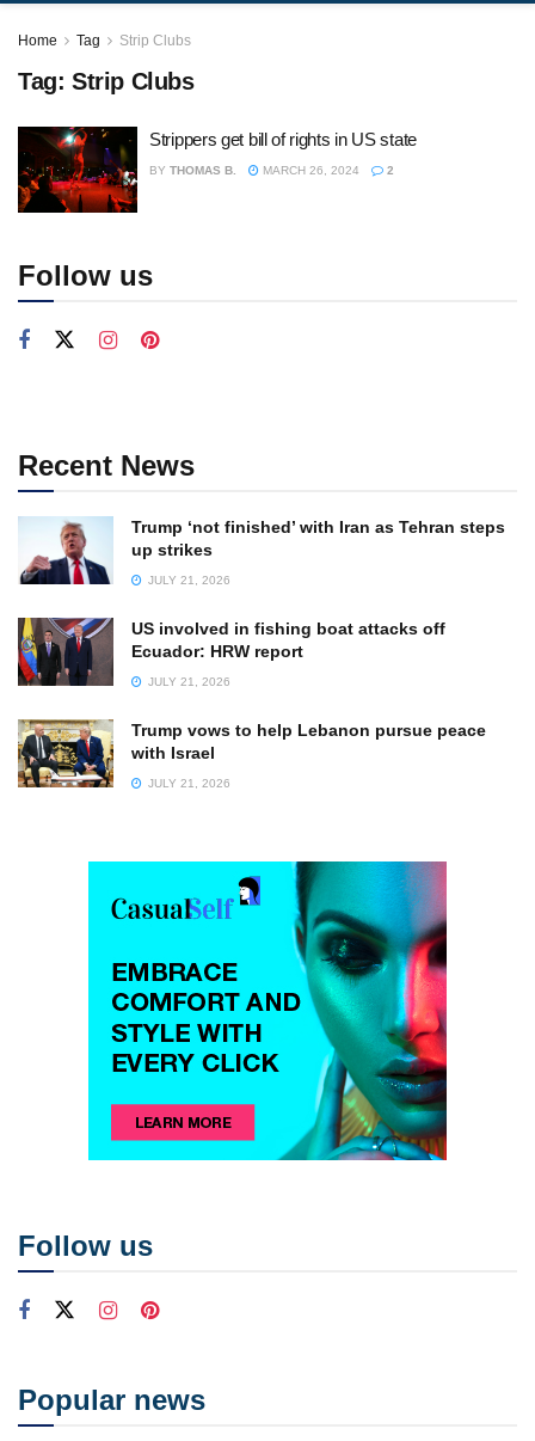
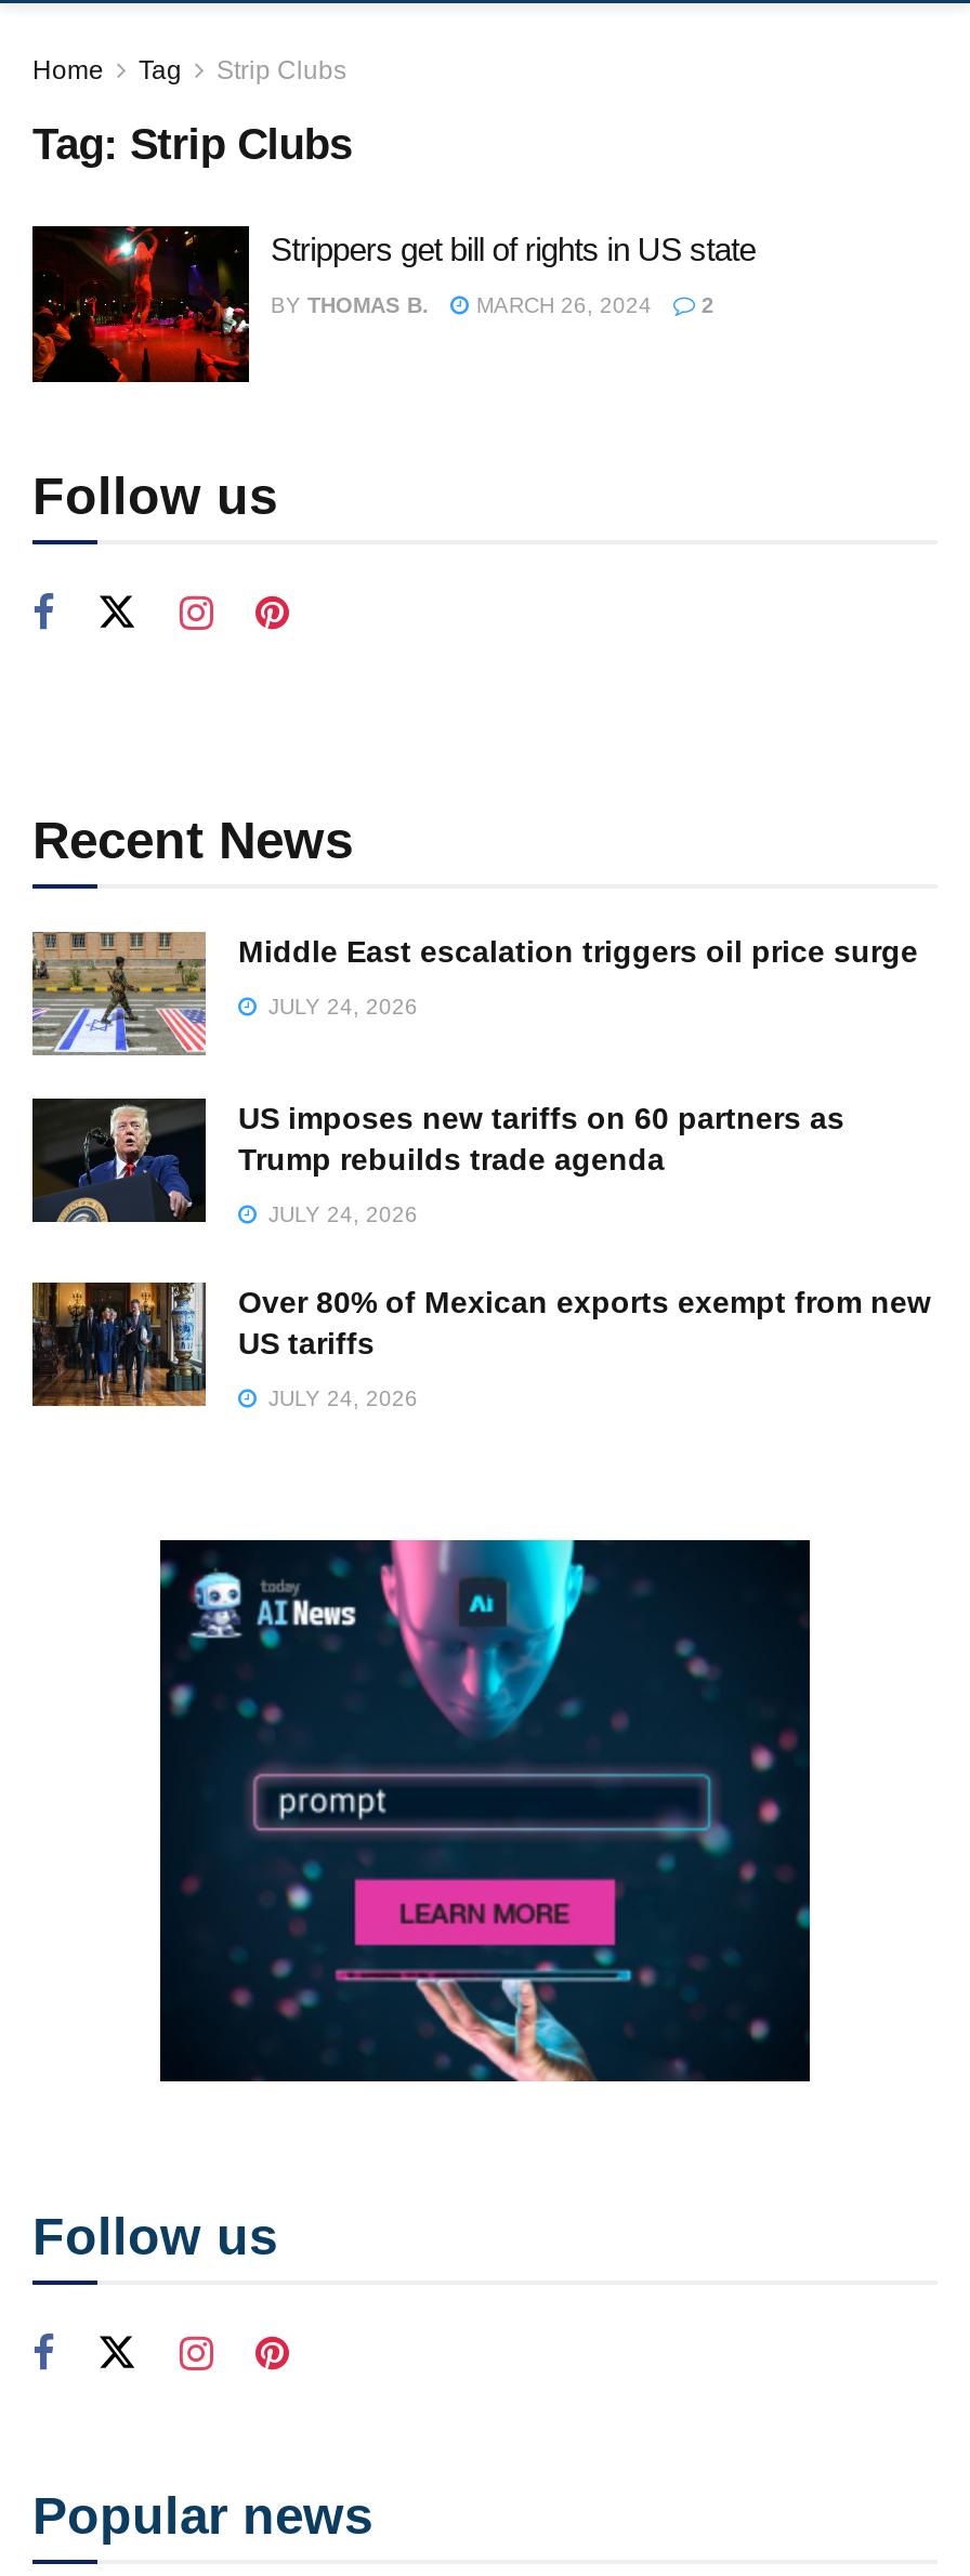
- [image]
- Trump ‘not finished’ with Iran as Tehran steps
- up strikes
+ [image]
+ Middle East escalation triggers oil price surge

- JULY 21, 2026
+ JULY 24, 2026

- [image]
- US involved in fishing boat attacks off
- Ecuador: HRW report
+ [image]
+ US imposes new tariffs on 60 partners as
+ Trump rebuilds trade agenda

- JULY 21, 2026
+ JULY 24, 2026

- [image]
- Trump vows to help Lebanon pursue peace
- with Israel
+ [image]
+ Over 80% of Mexican exports exempt from new
+ US tariffs

- JULY 21, 2026
+ JULY 24, 2026

- [image]
+ [image]
